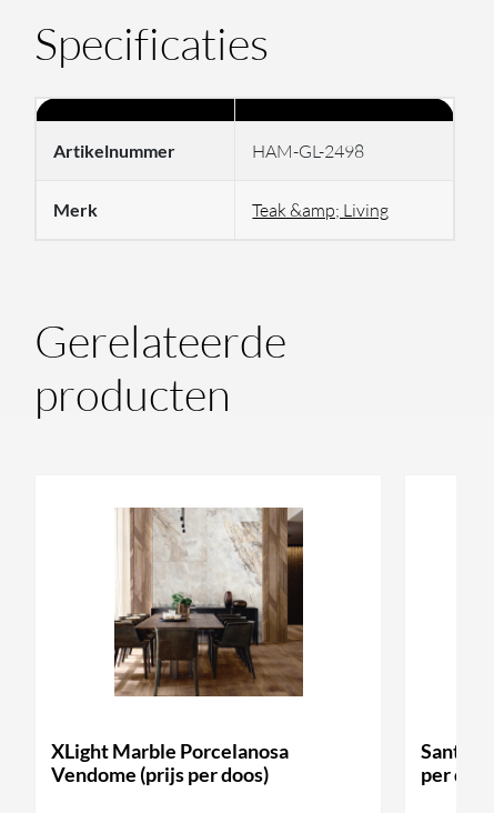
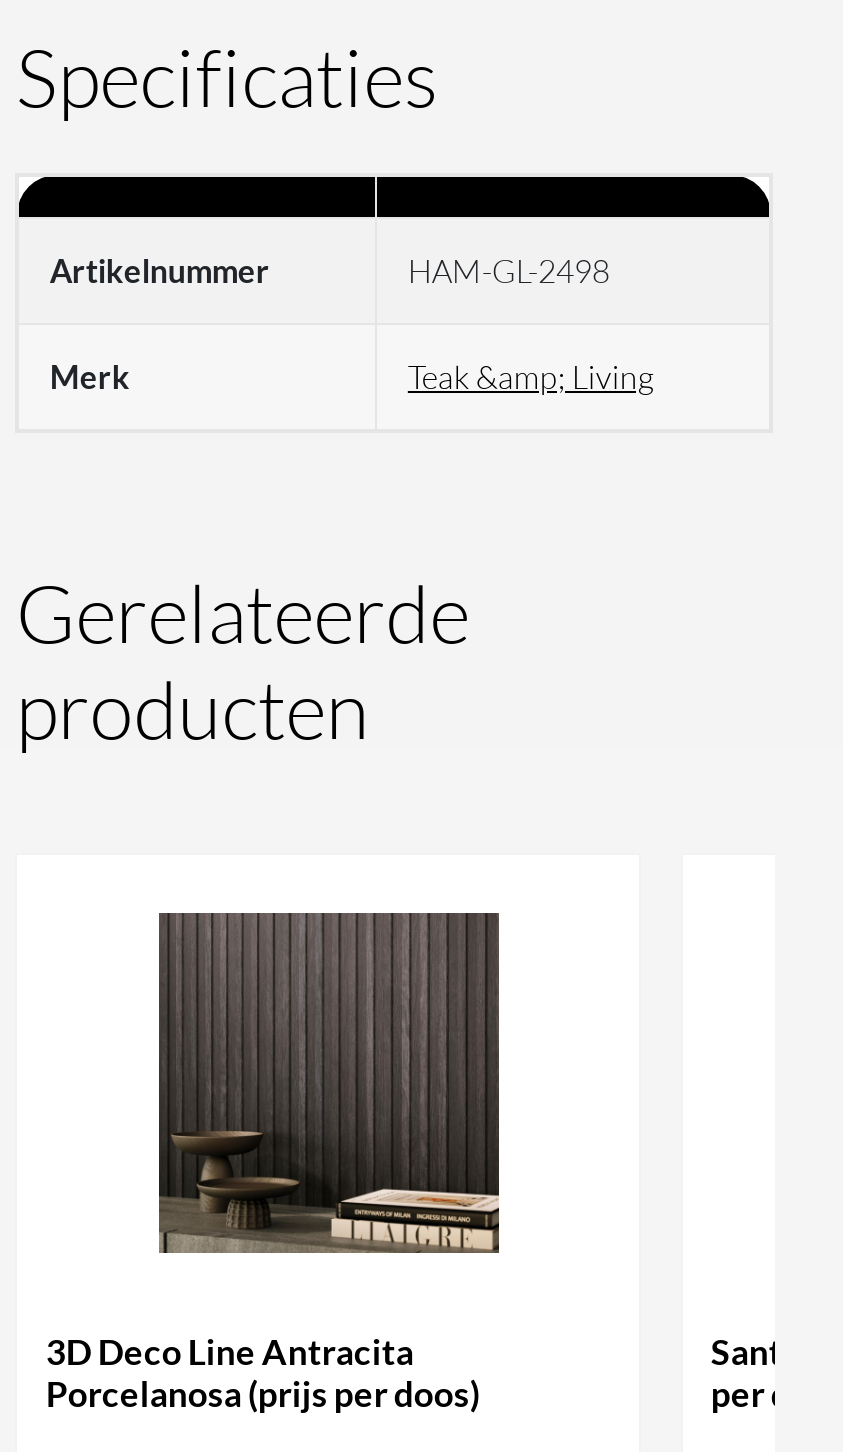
- [image]
- XLight Marble Porcelanosa
- Vendome (prijs per doos)
+ [image]
+ 3D Deco Line Antracita
+ Porcelanosa (prijs per doos)
